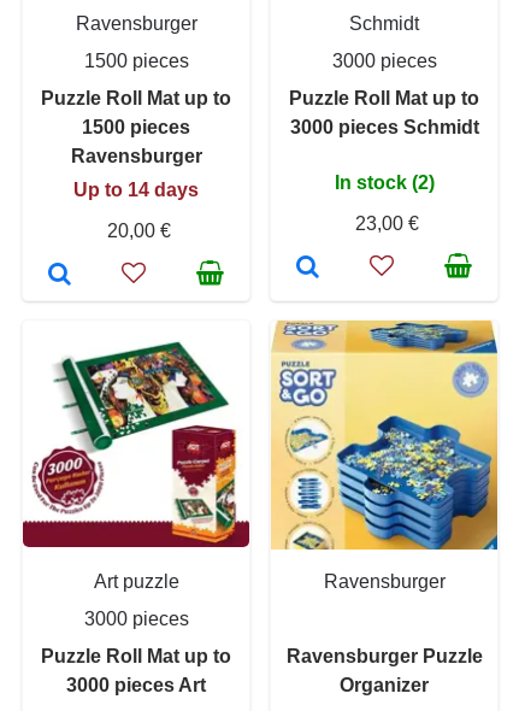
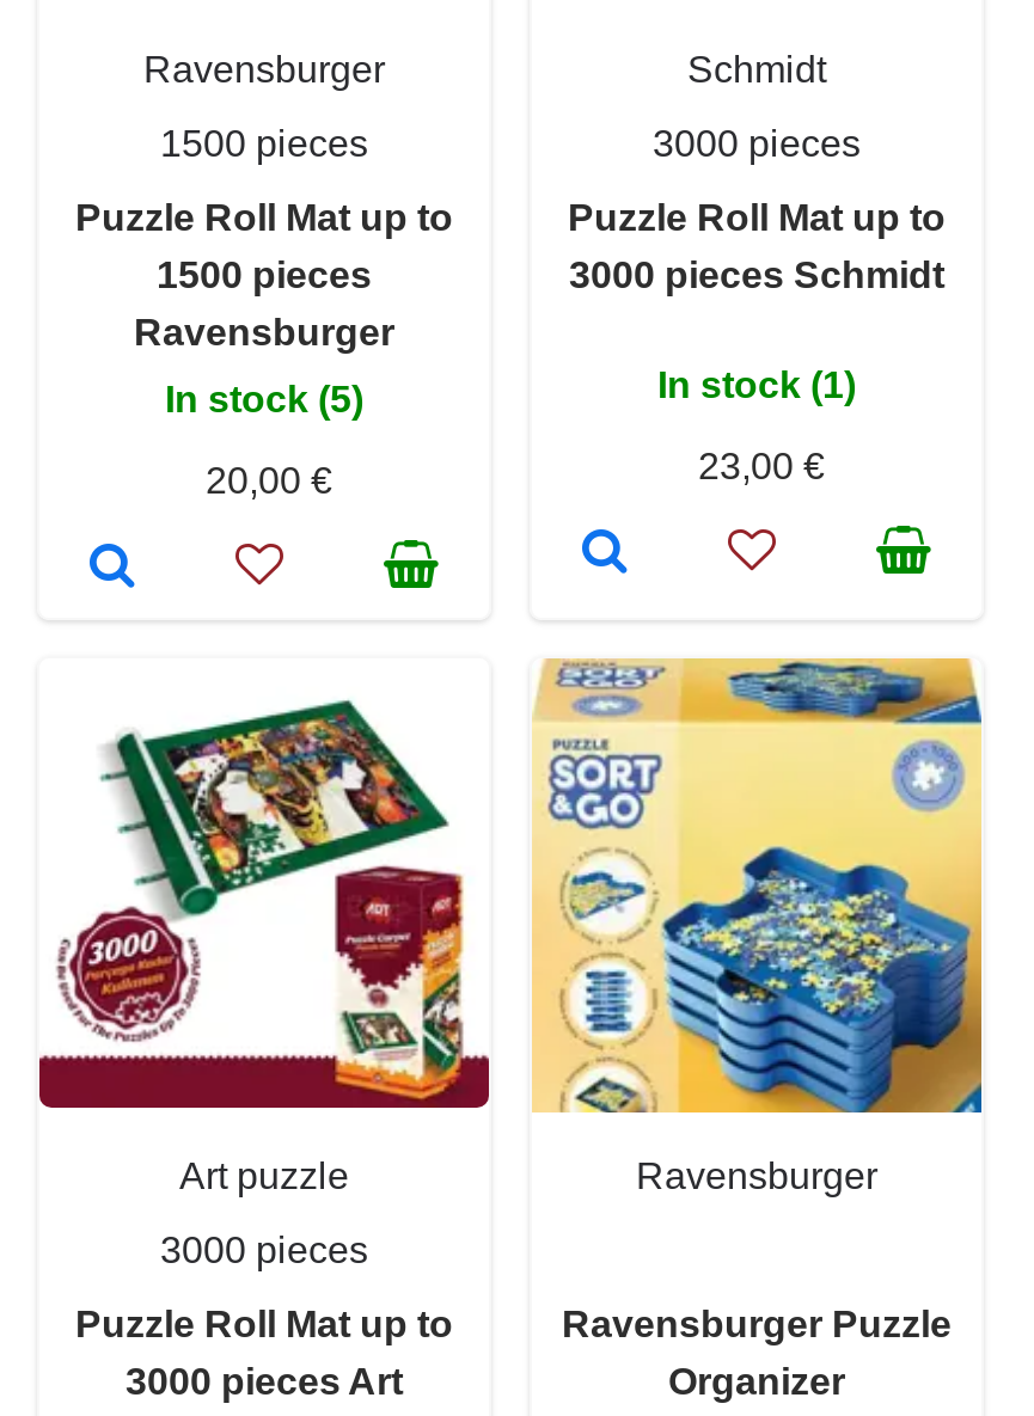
- In stock (2)
+ In stock (1)

- Up to 14 days
+ In stock (5)
